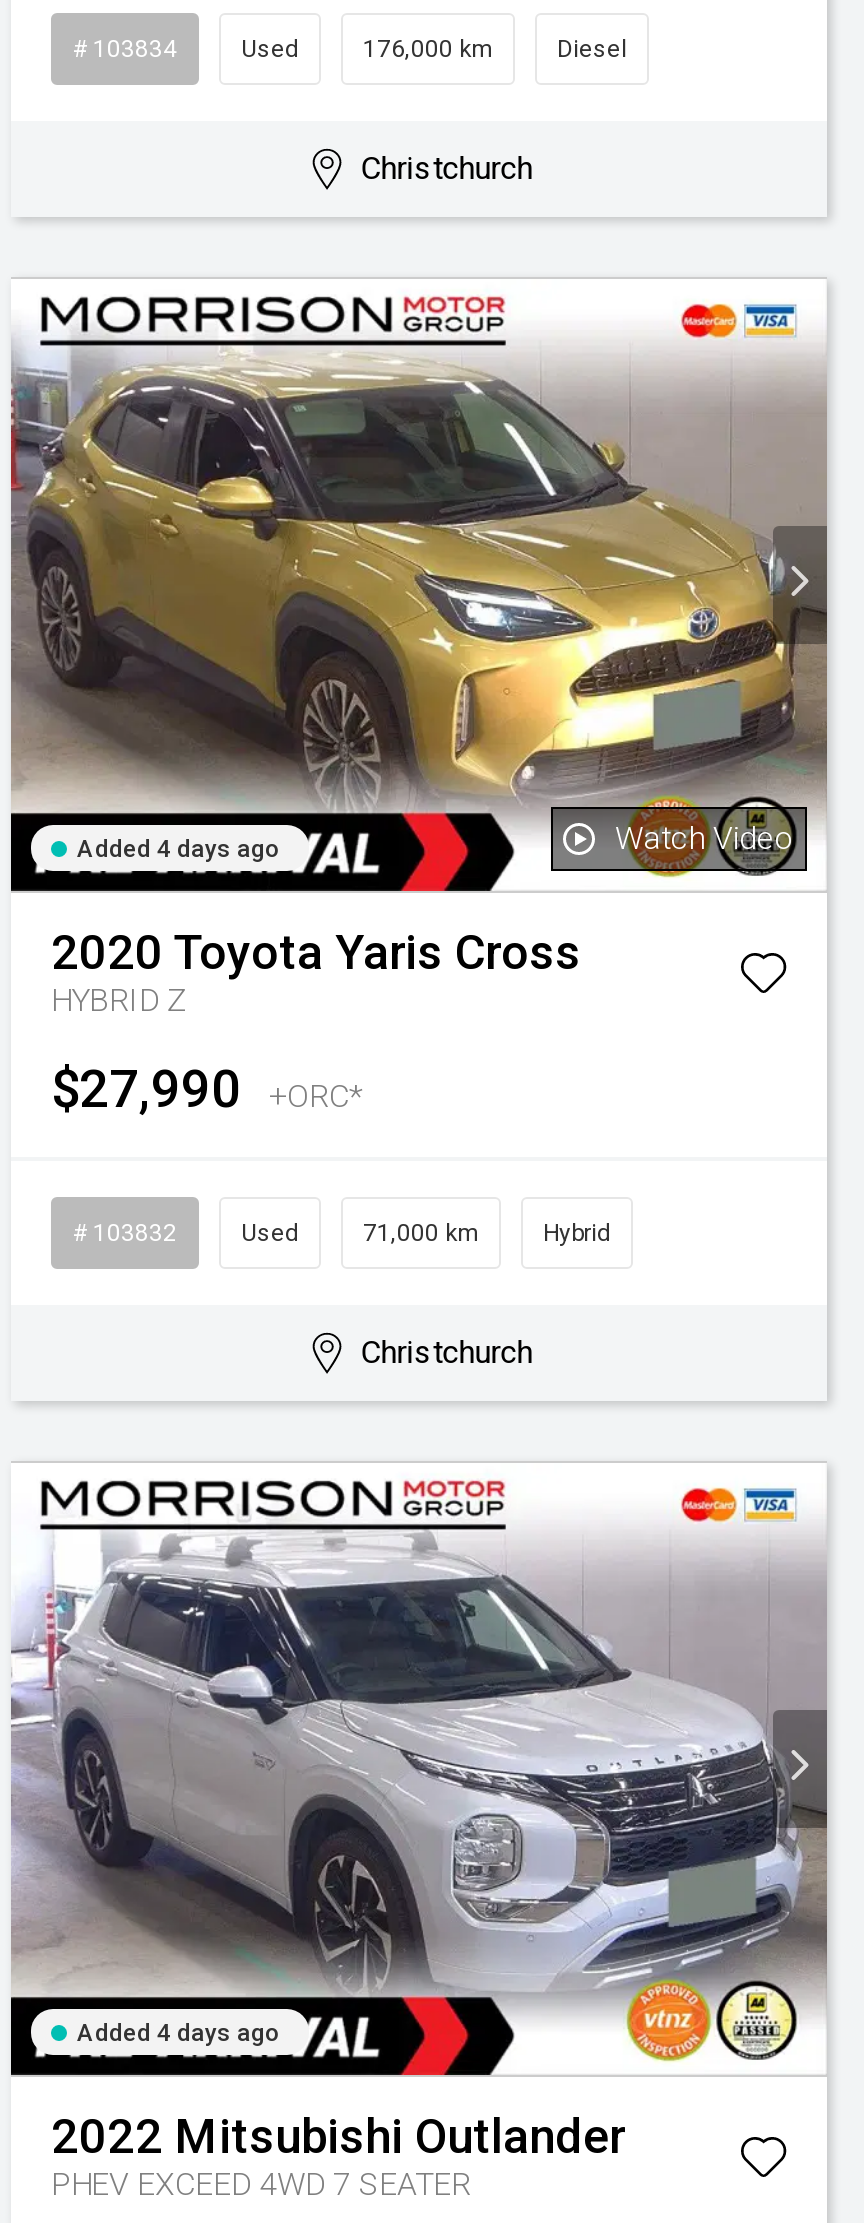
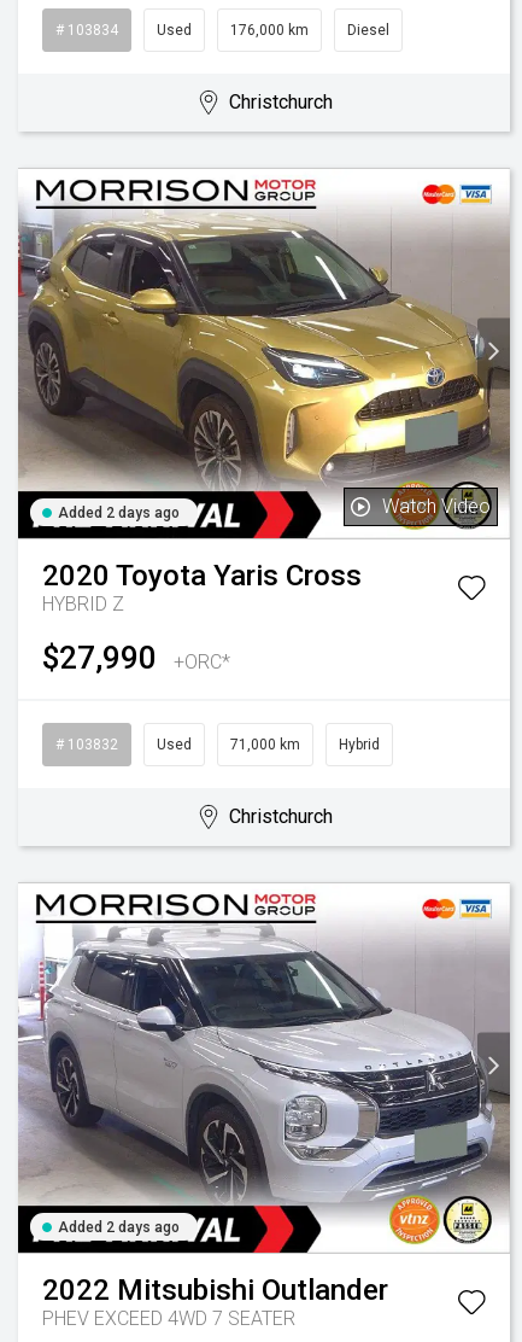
- Added 4 days ago
+ Added 2 days ago

- Added 4 days ago
+ Added 2 days ago
